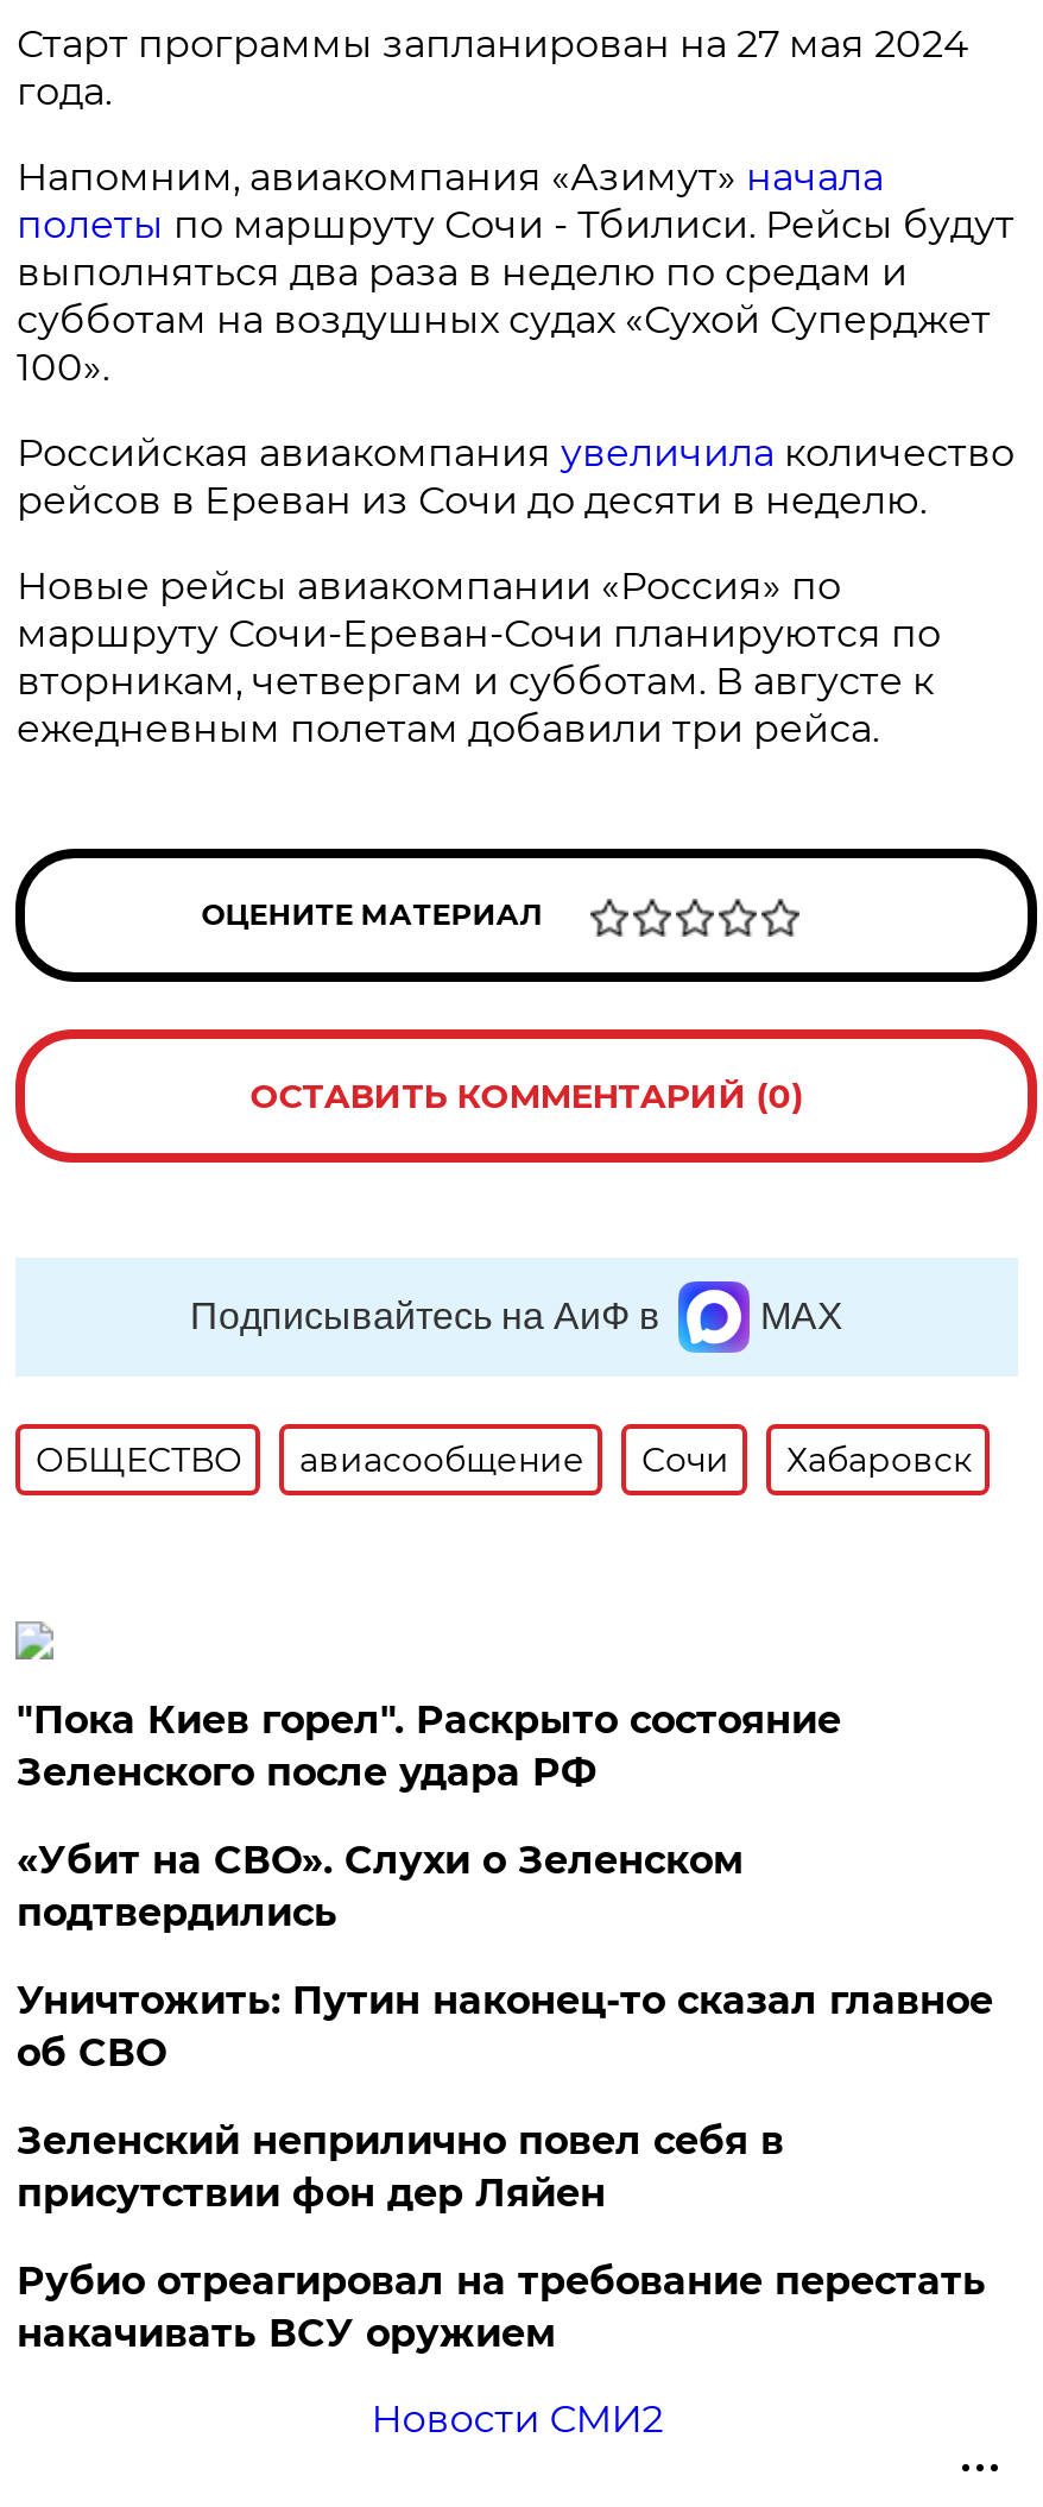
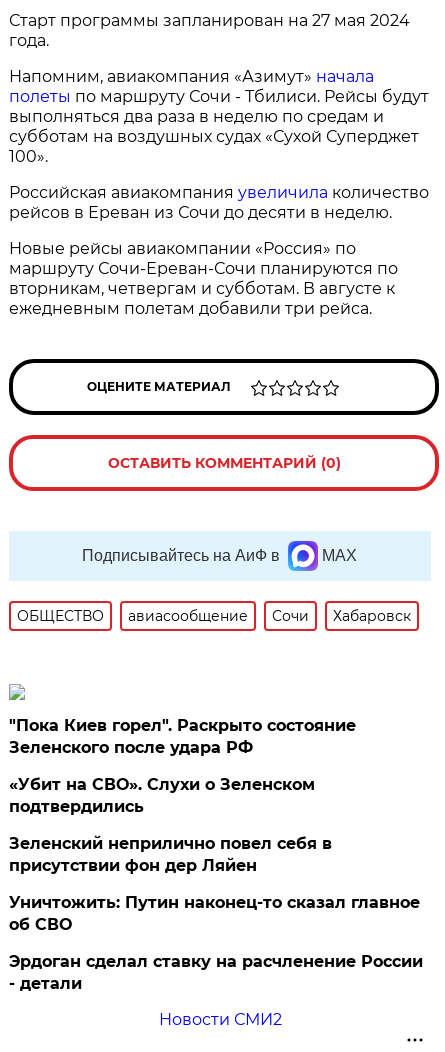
moved down: Уничтожить: Путин наконец-то сказал главное | об СВО

moved up: Зеленский неприлично повел cебя в | присутствии фон дер Ляйен

- Рубио отреагировал на требование перестать
- накачивать ВСУ оружием
+ Эрдоган сделал ставку на расчленение России
+ - детали
